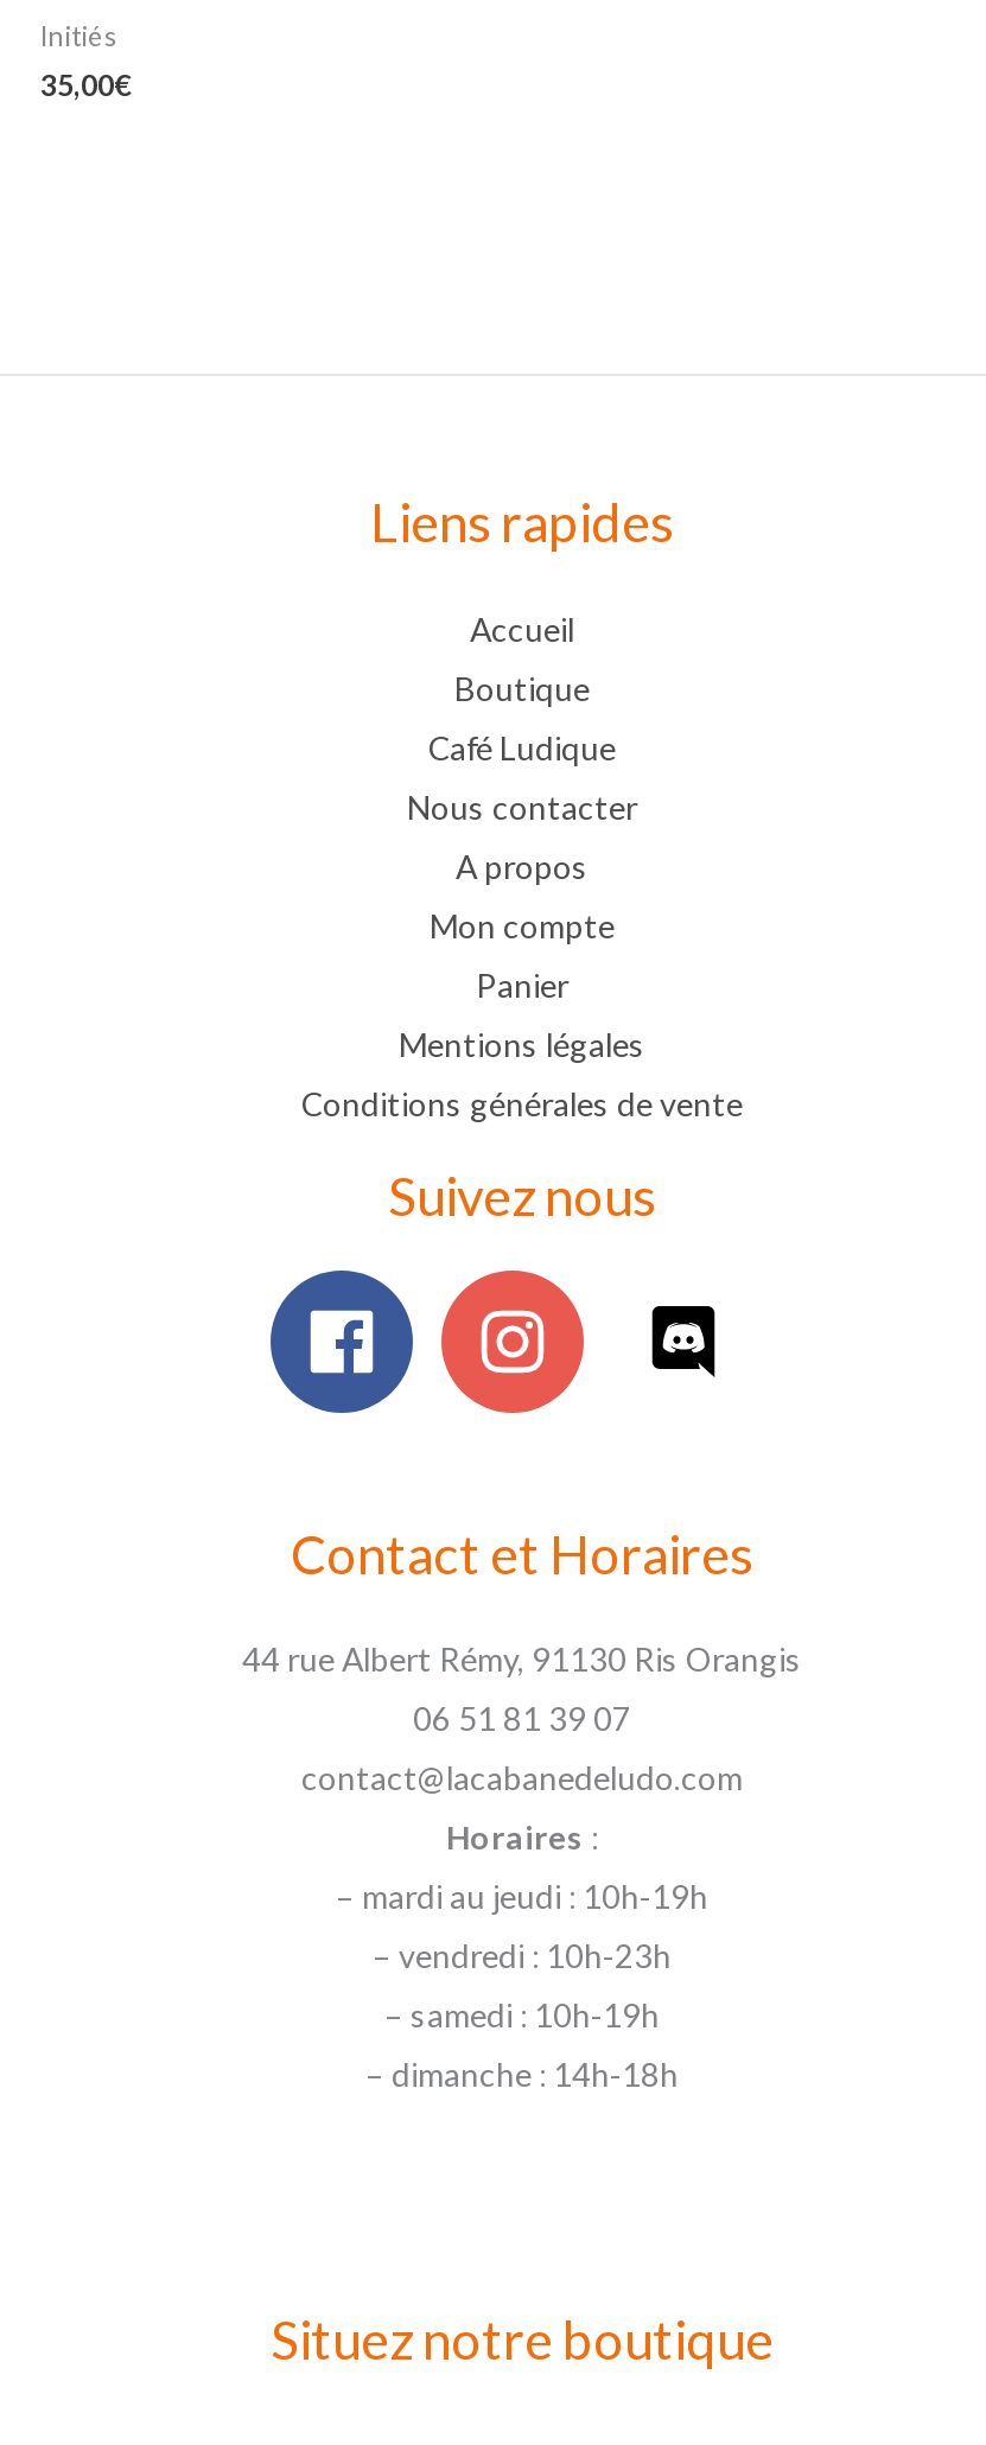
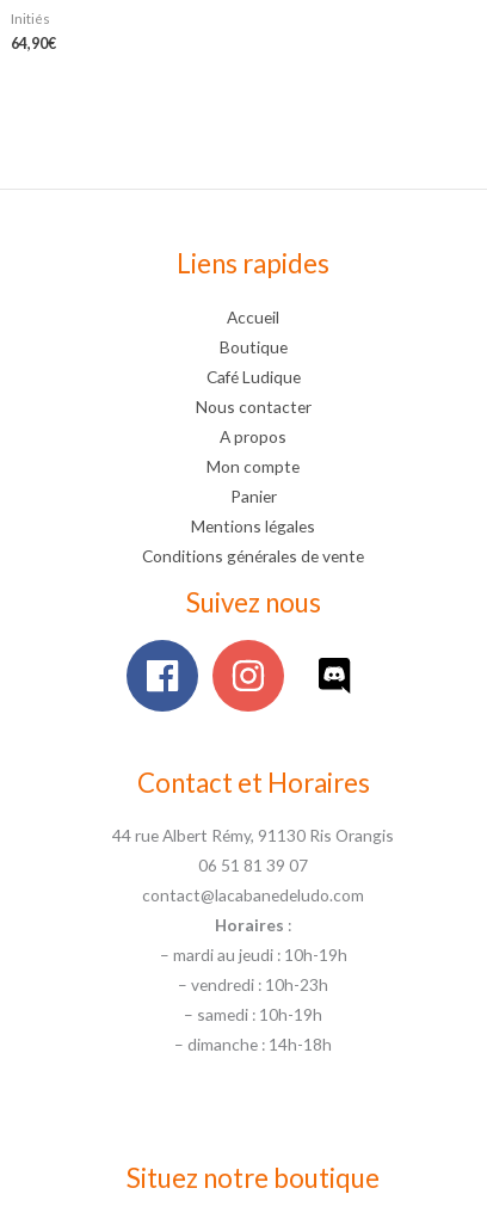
- 35,00€
+ 64,90€
